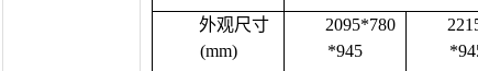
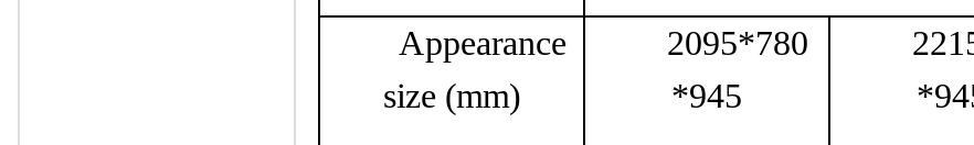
- 外观尺寸
- (mm)
+ Appearance
+ size (mm)
